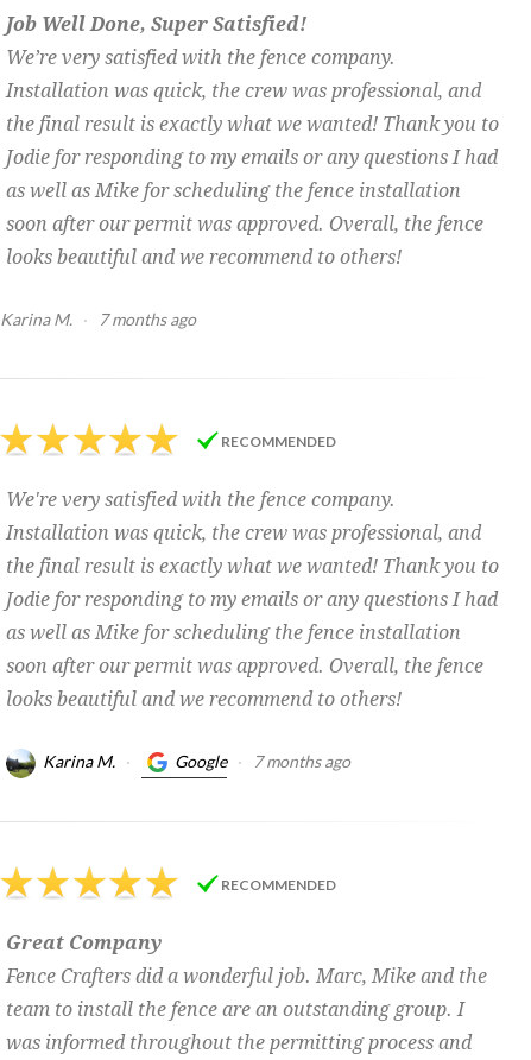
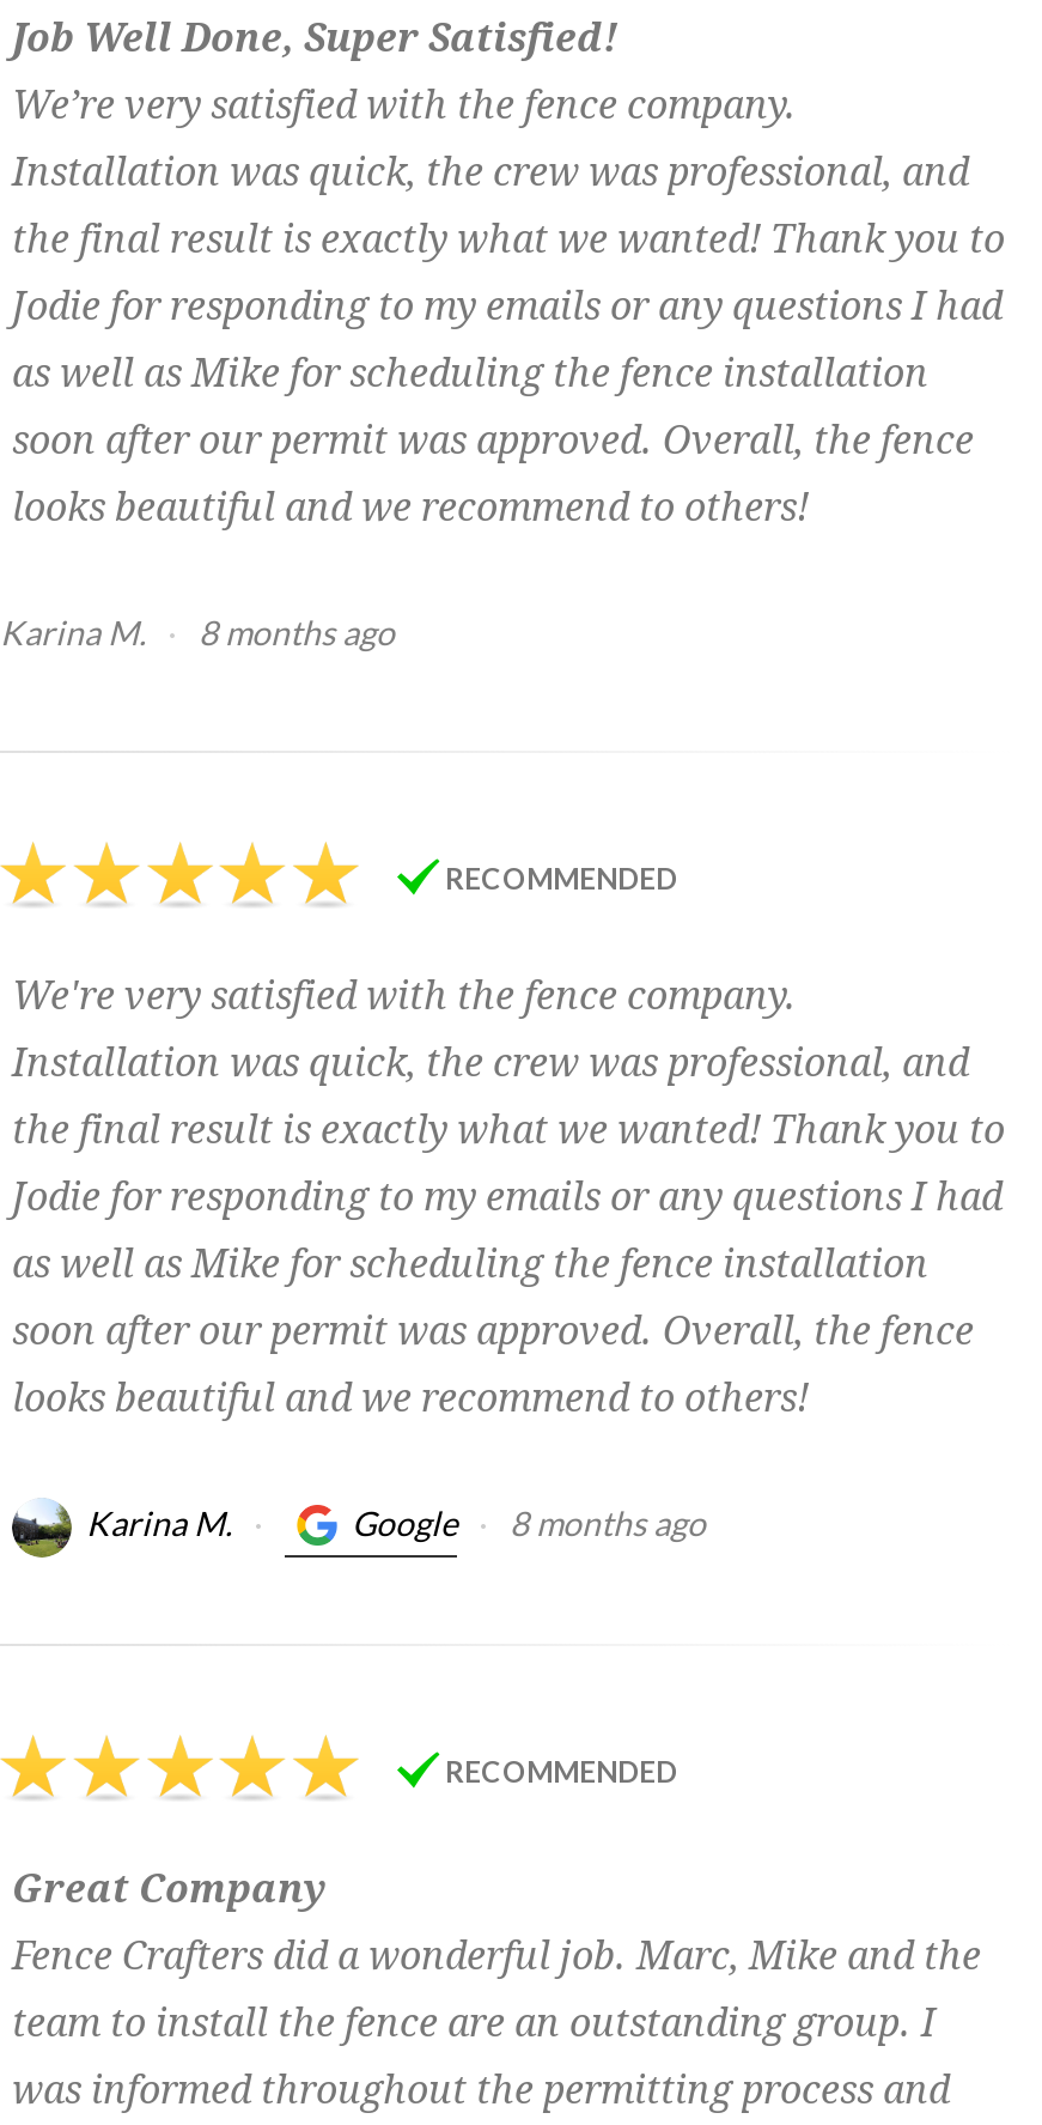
- Karina M. · 7 months ago
+ Karina M. · 8 months ago

- Google · 7 months ago
+ Google · 8 months ago
